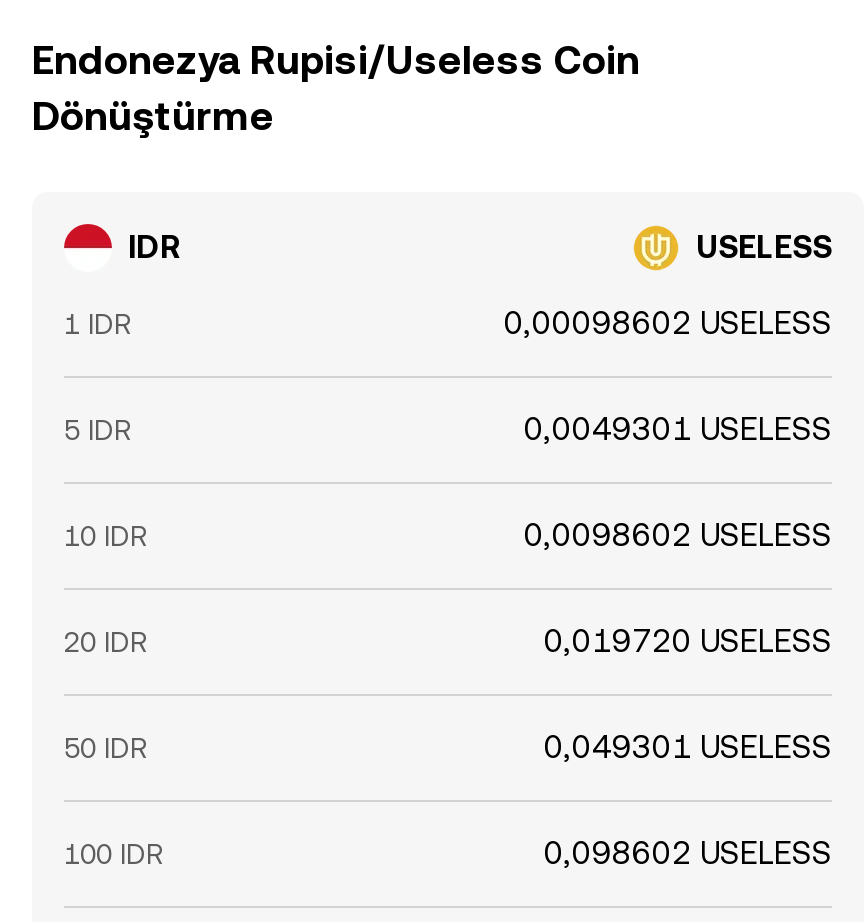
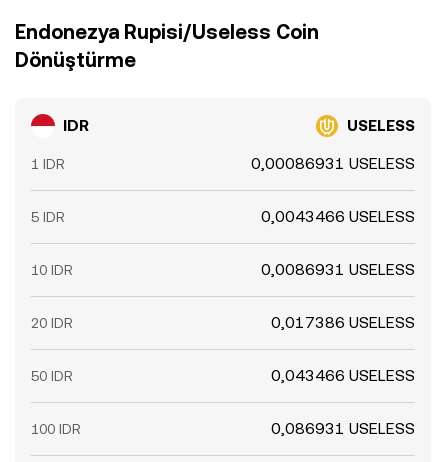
- 0,00098602 USELESS
+ 0,00086931 USELESS

- 0,0049301 USELESS
+ 0,0043466 USELESS

- 0,0098602 USELESS
+ 0,0086931 USELESS

- 0,019720 USELESS
+ 0,017386 USELESS

- 0,049301 USELESS
+ 0,043466 USELESS

- 0,098602 USELESS
+ 0,086931 USELESS
